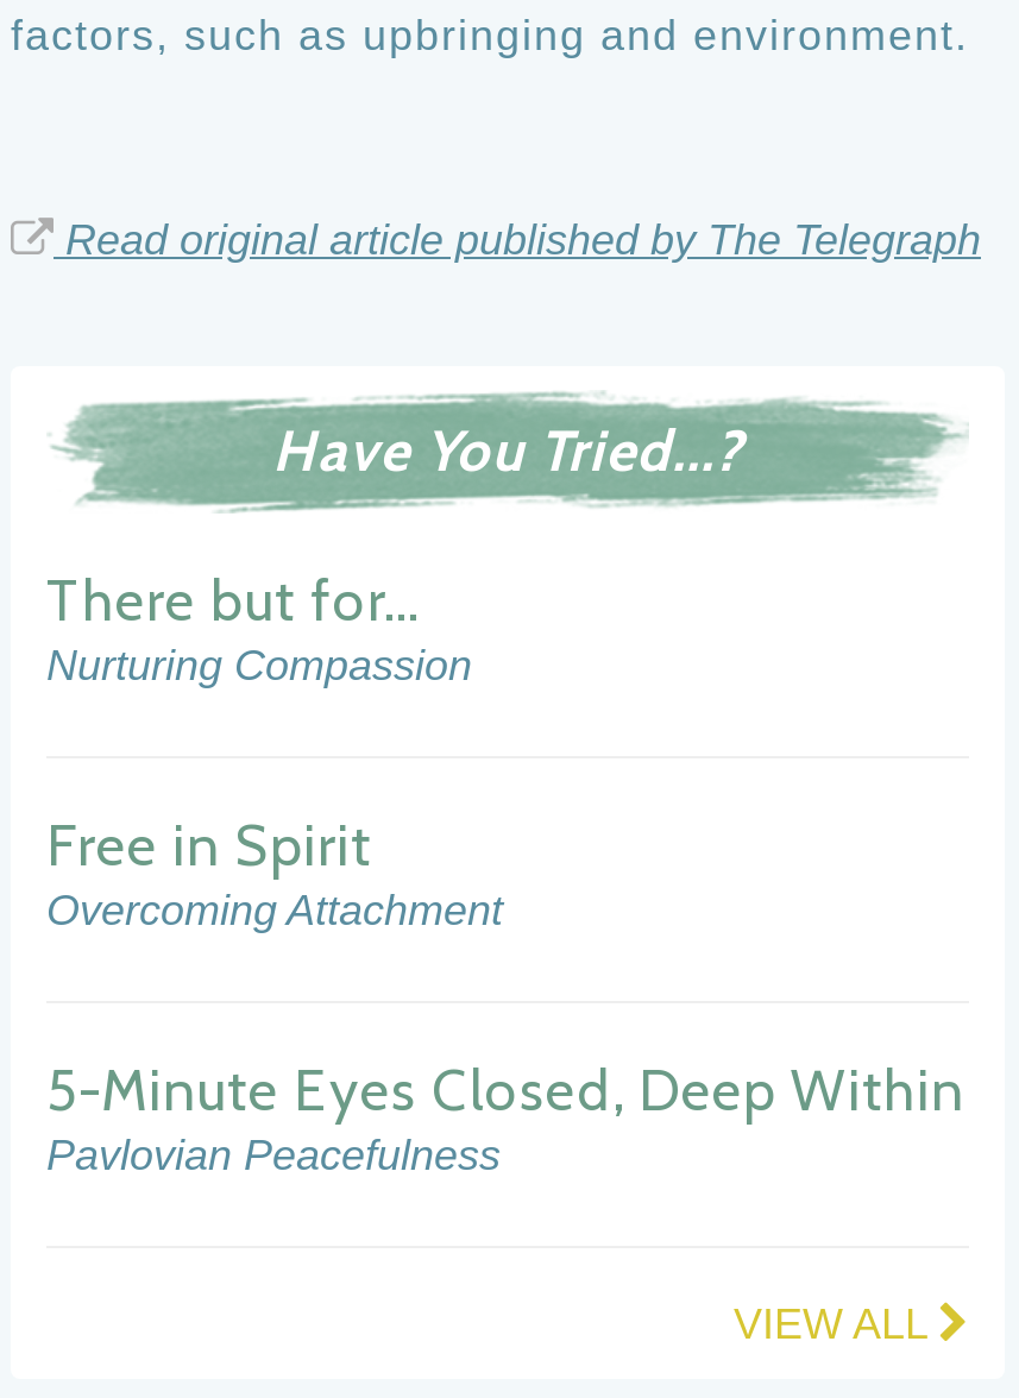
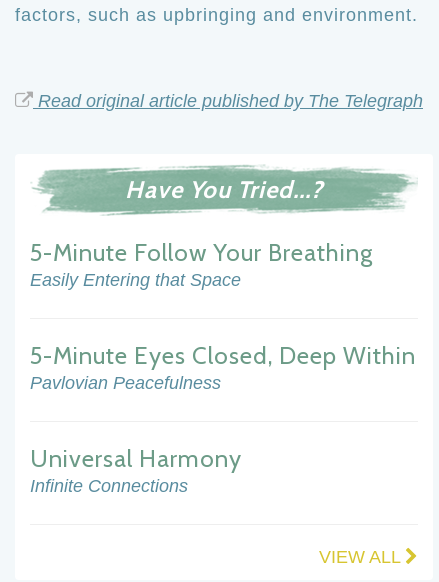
- There but for...
- Nurturing Compassion
- Free in Spirit
- Overcoming Attachment
+ 5-Minute Follow Your Breathing
+ Easily Entering that Space

moved up: 5-Minute Eyes Closed, Deep Within | Pavlovian Peacefulness

+ Universal Harmony
+ Infinite Connections
